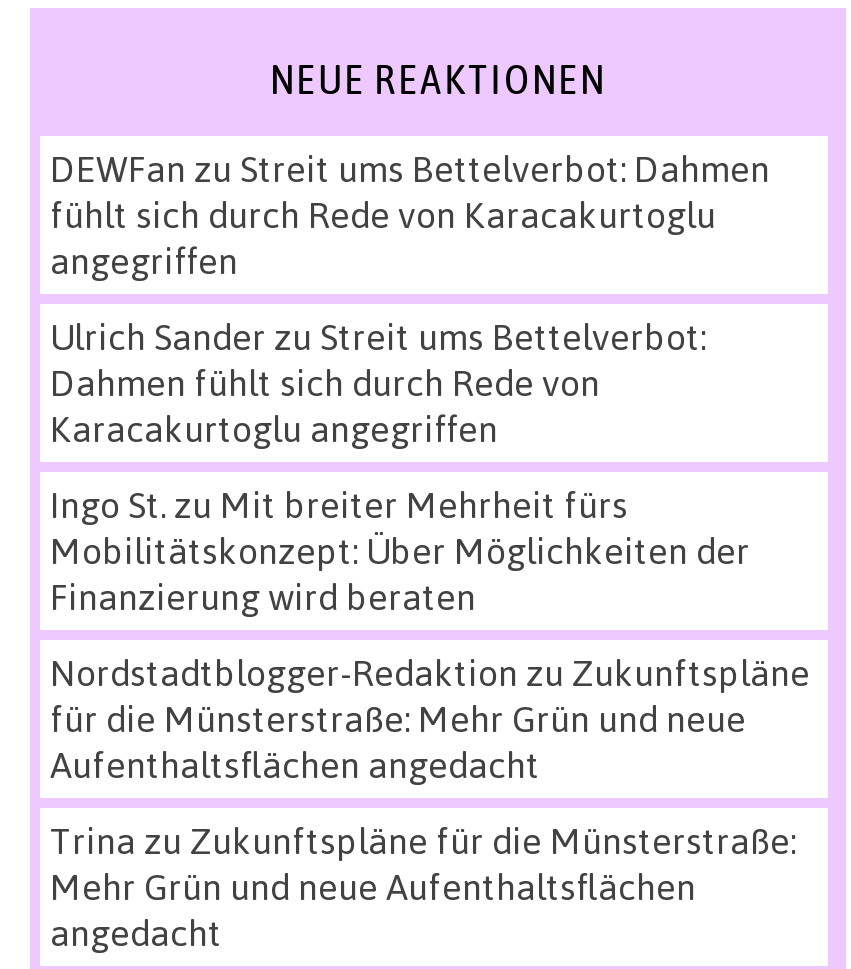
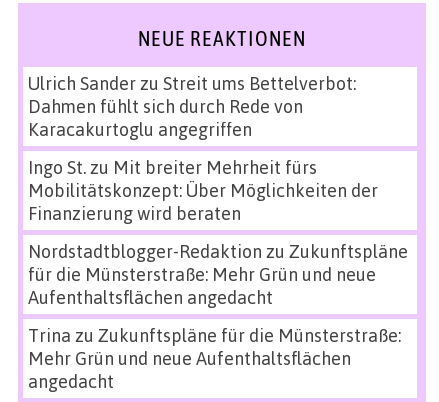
- DEWFan zu Streit ums Bettelverbot: Dahmen
- fühlt sich durch Rede von Karacakurtoglu
- angegriffen
